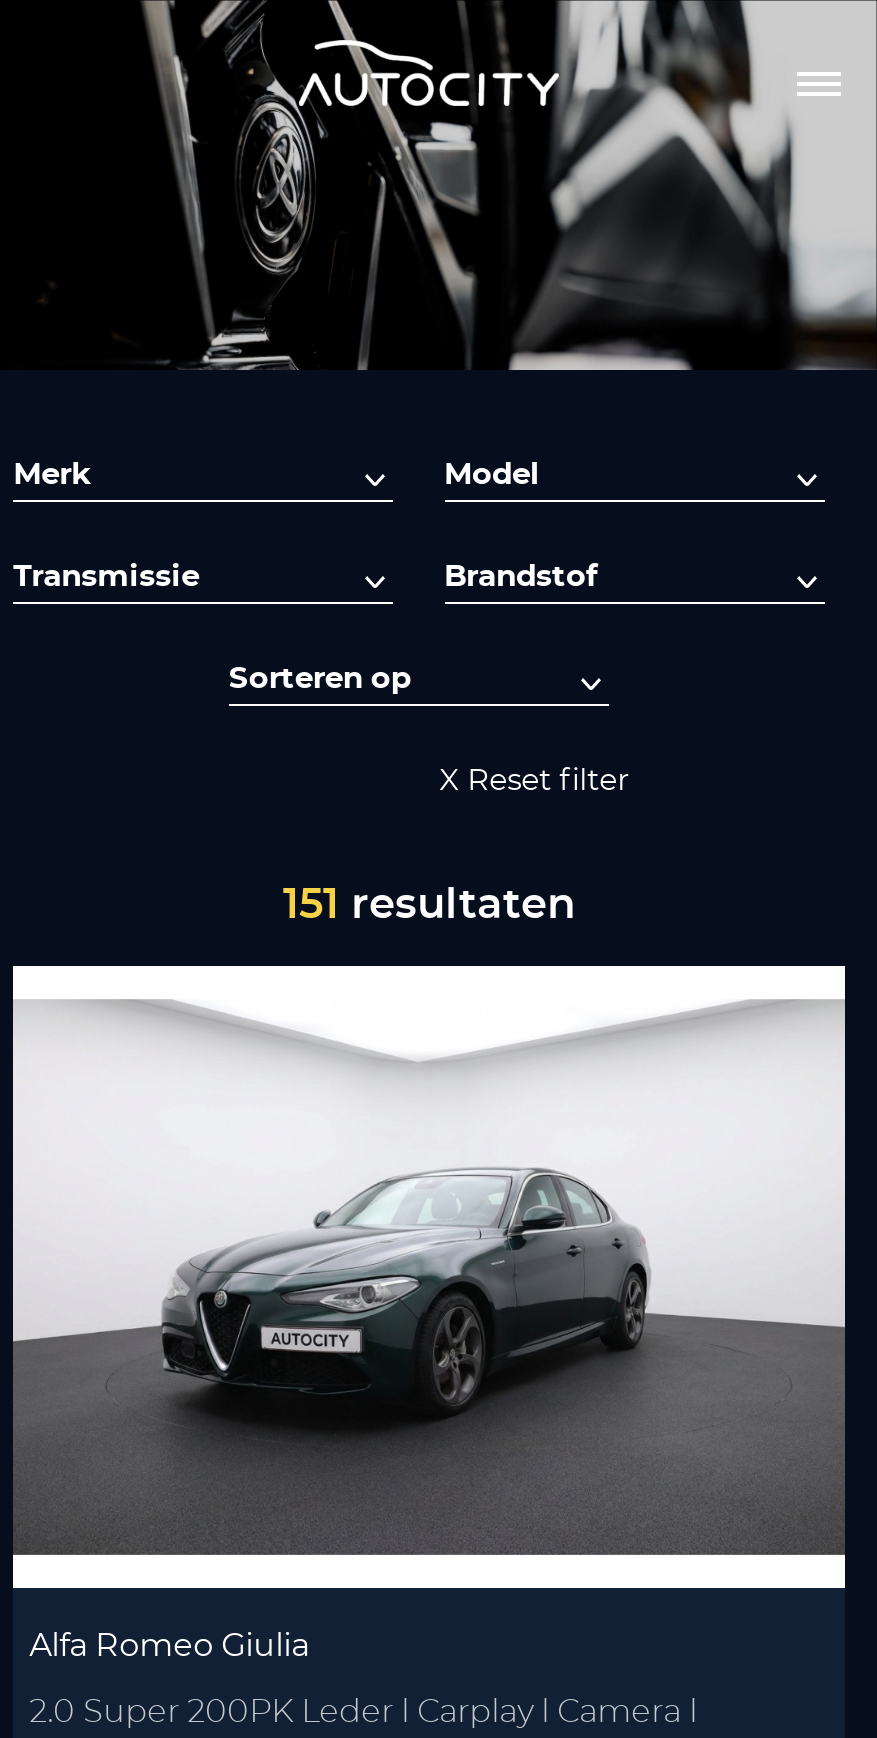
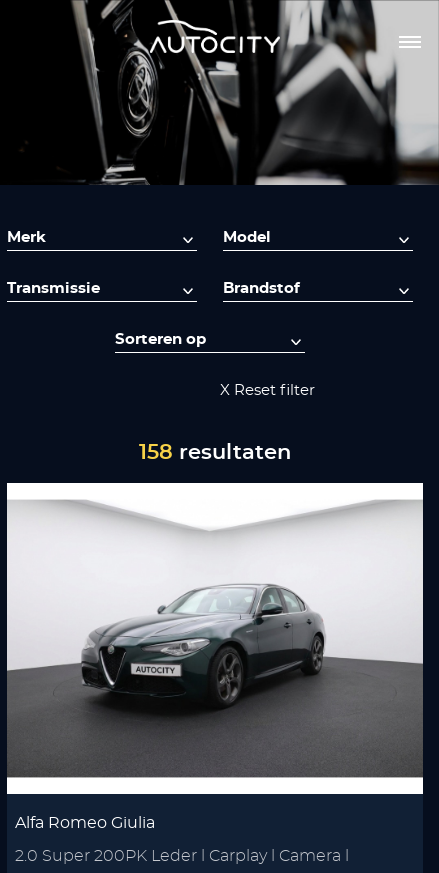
- 151 resultaten
+ 158 resultaten
